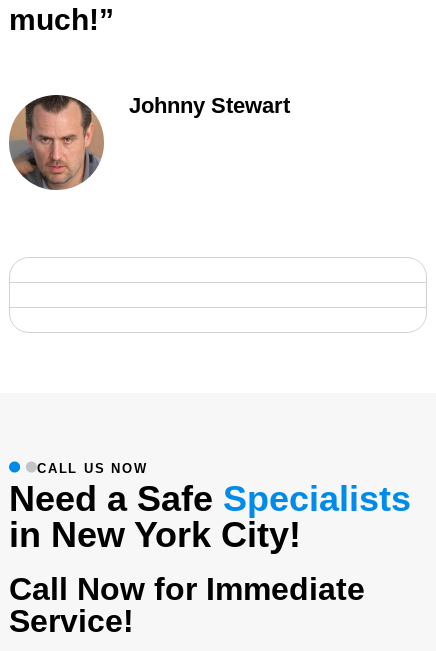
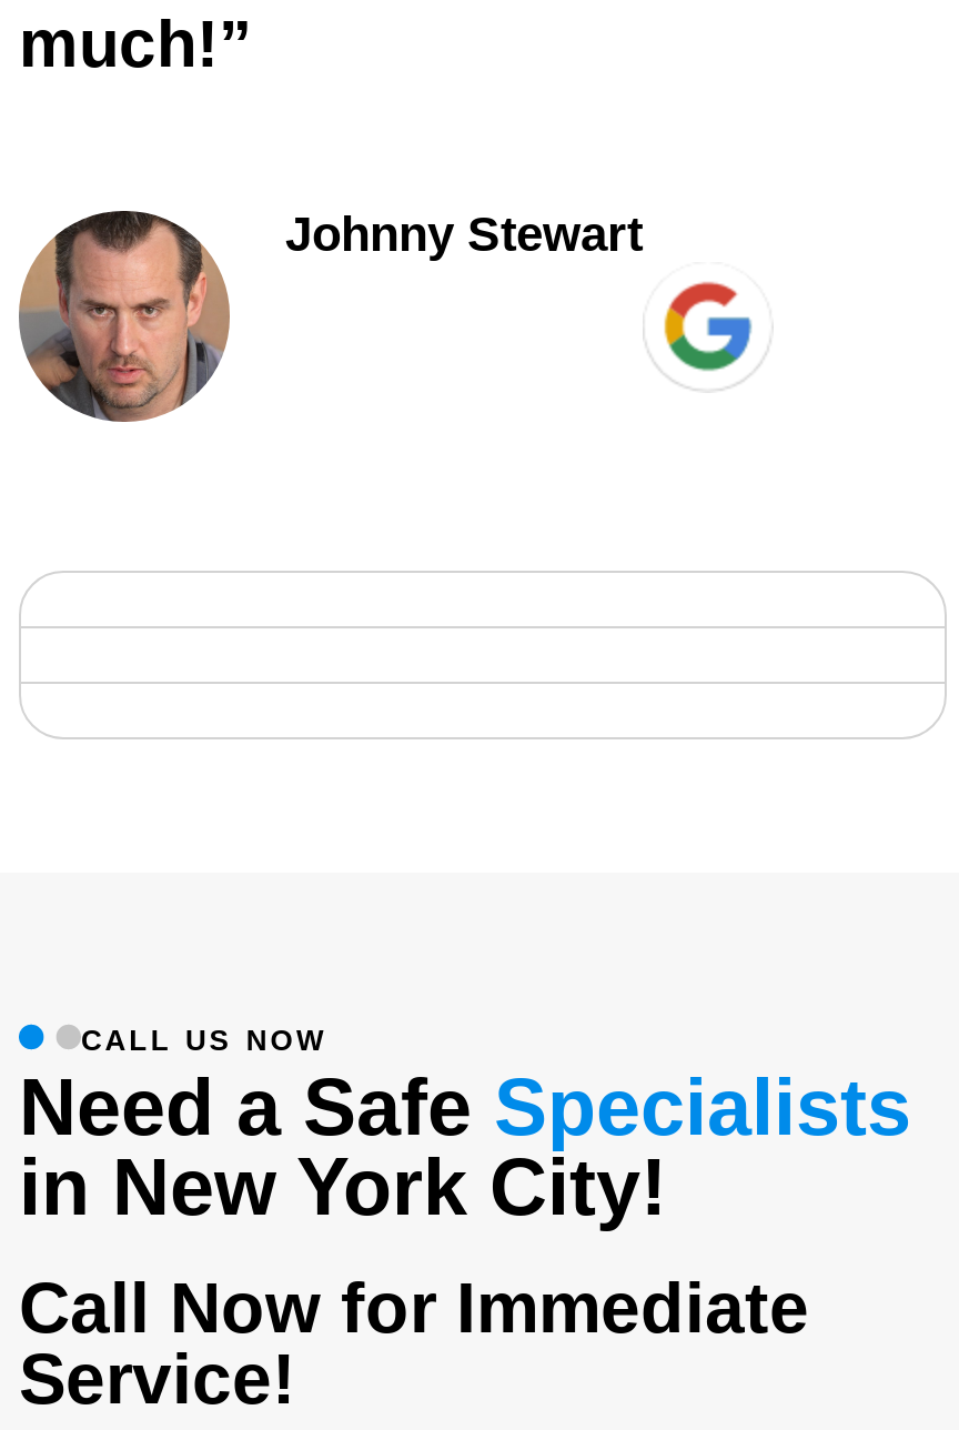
+ [image]
